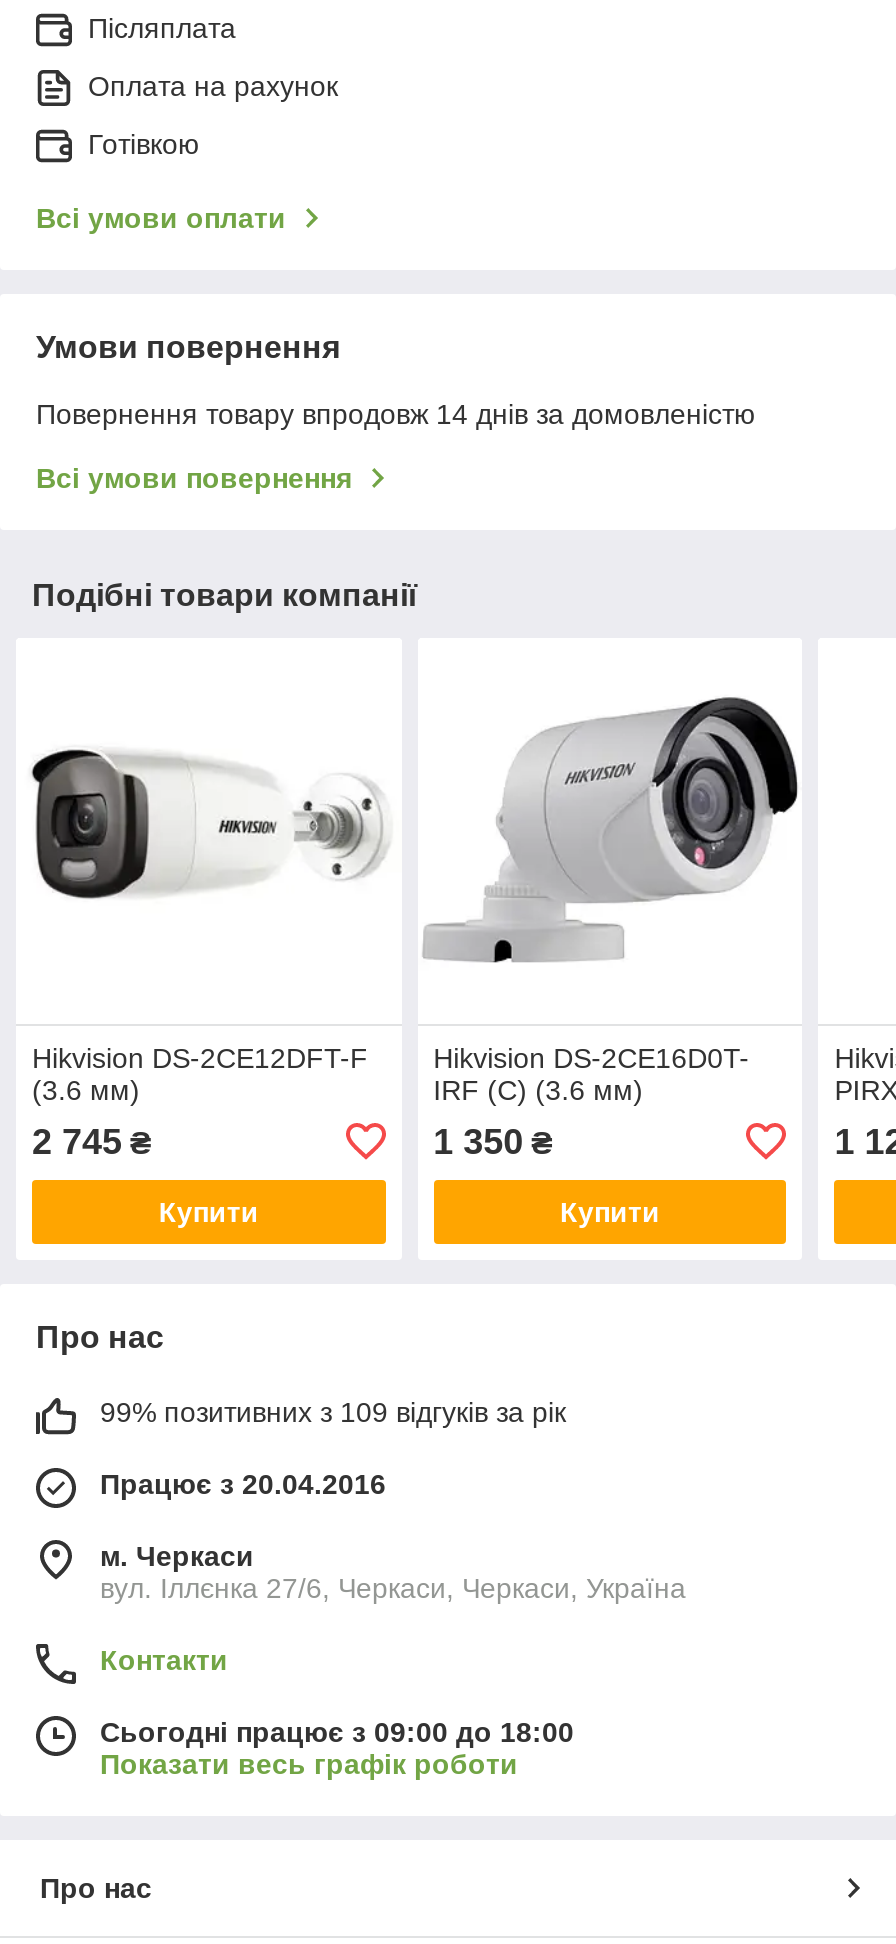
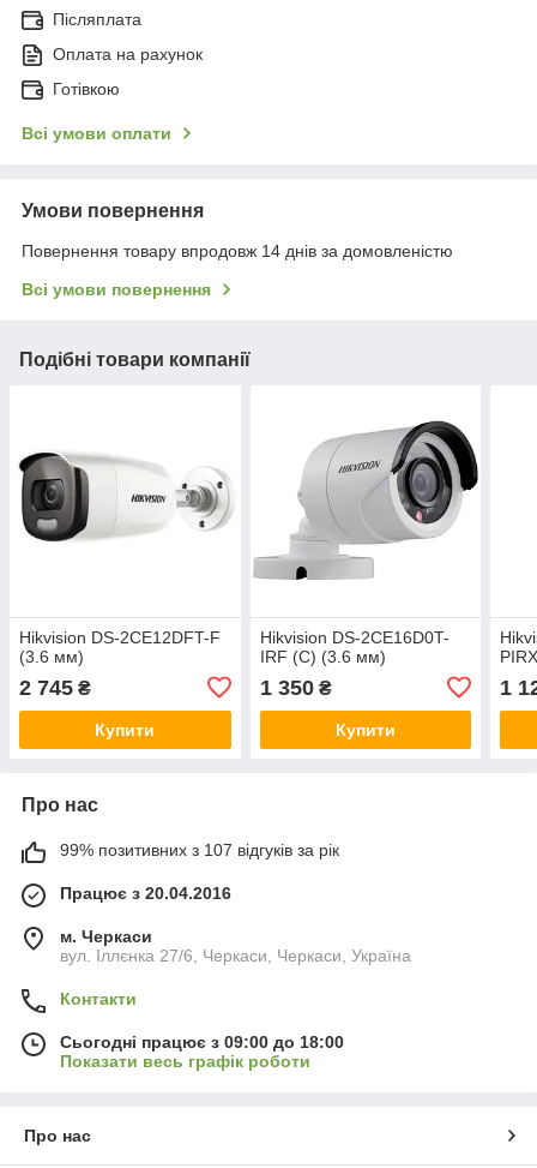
- 99% позитивних з 109 відгуків за рік
+ 99% позитивних з 107 відгуків за рік
